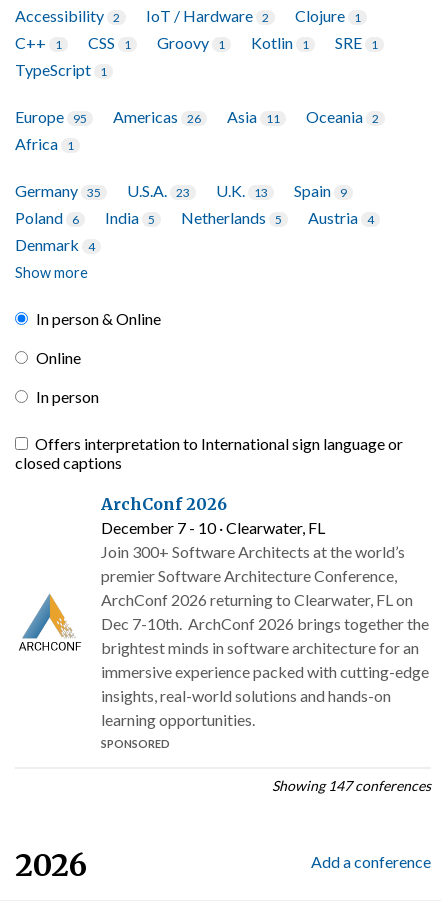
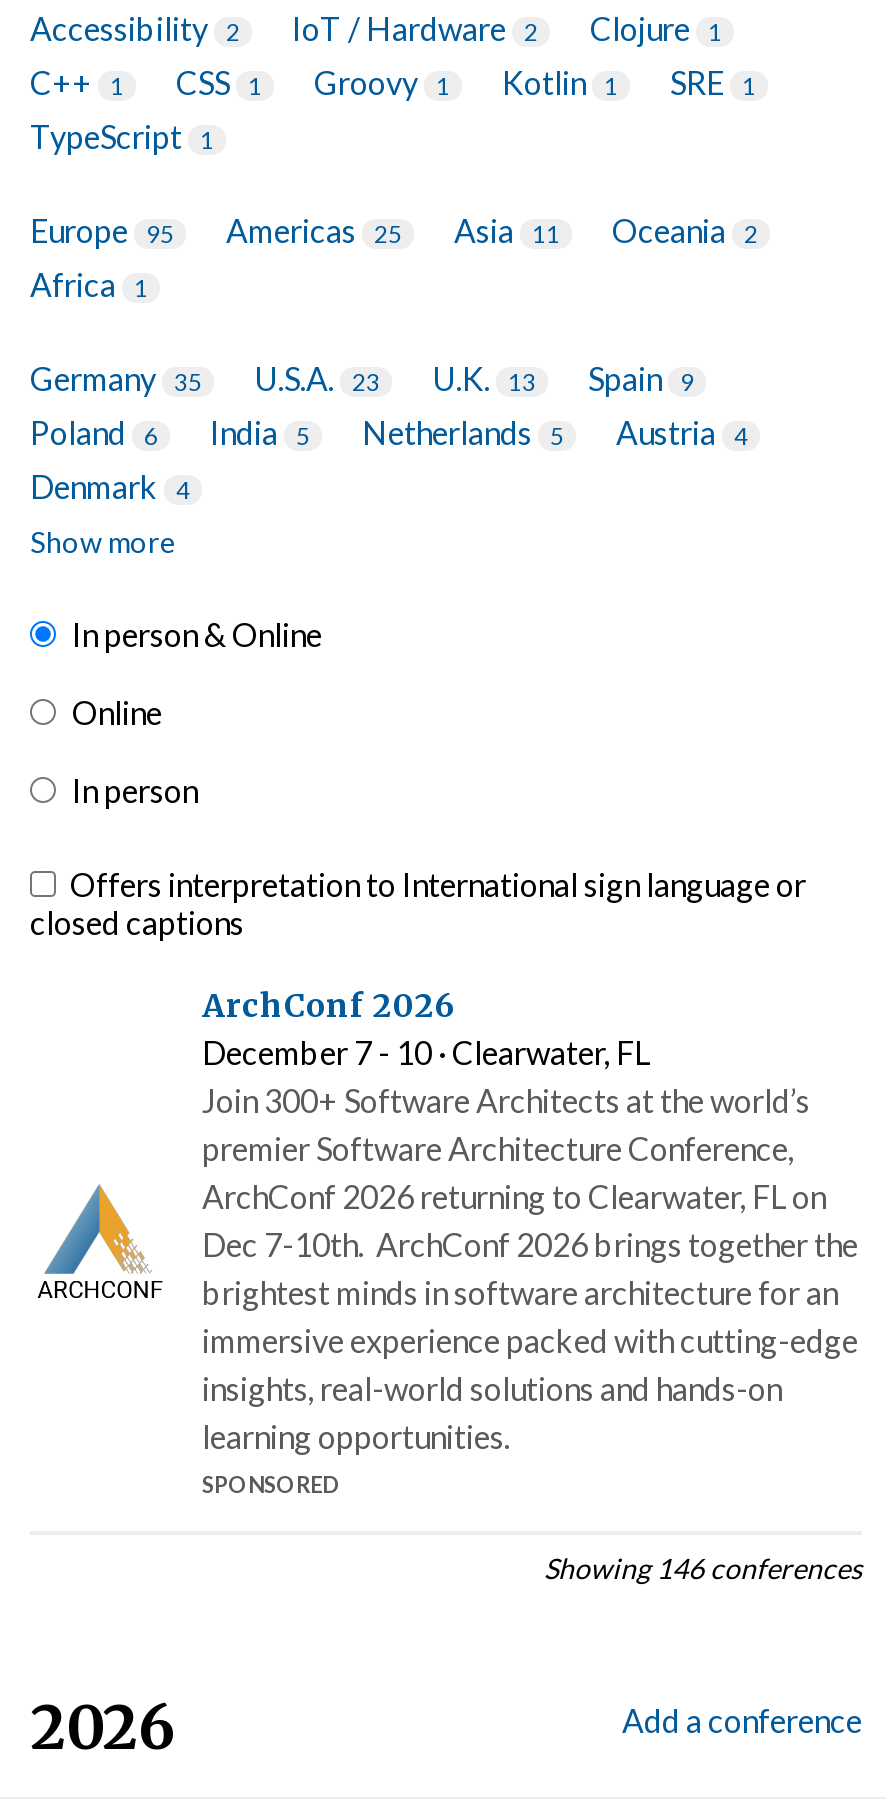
- Europe 95 Americas 26 Asia 11 Oceania 2
+ Europe 95 Americas 25 Asia 11 Oceania 2

- Showing 147 conferences
+ Showing 146 conferences
